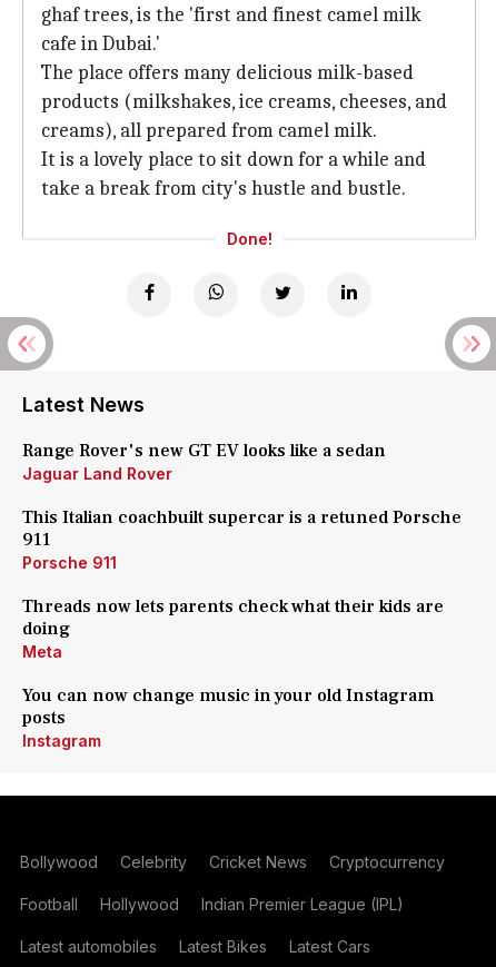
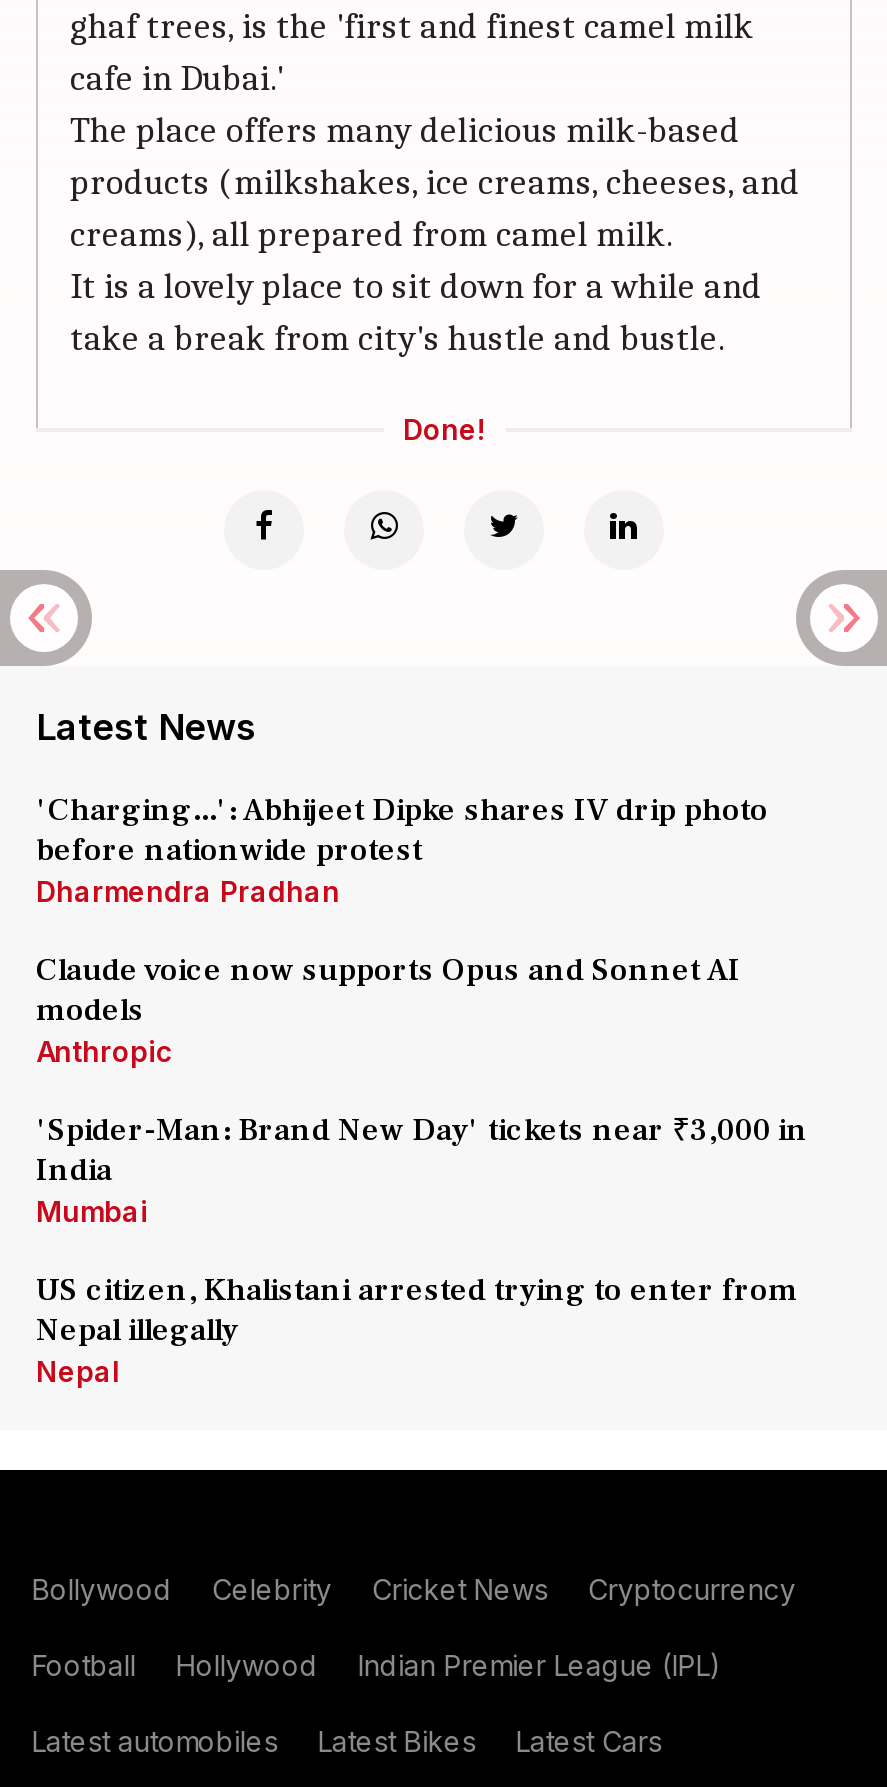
- Range Rover's new GT EV looks like a sedan
- Jaguar Land Rover
+ 'Charging...': Abhijeet Dipke shares IV drip photo
+ before nationwide protest
+ Dharmendra Pradhan

- This Italian coachbuilt supercar is a retuned Porsche
- 911
- Porsche 911
+ Claude voice now supports Opus and Sonnet AI
+ models
+ Anthropic

- Threads now lets parents check what their kids are
- doing
- Meta
+ 'Spider-Man: Brand New Day' tickets near ₹3,000 in
+ India
+ Mumbai

- You can now change music in your old Instagram
- posts
- Instagram
+ US citizen, Khalistani arrested trying to enter from
+ Nepal illegally
+ Nepal
